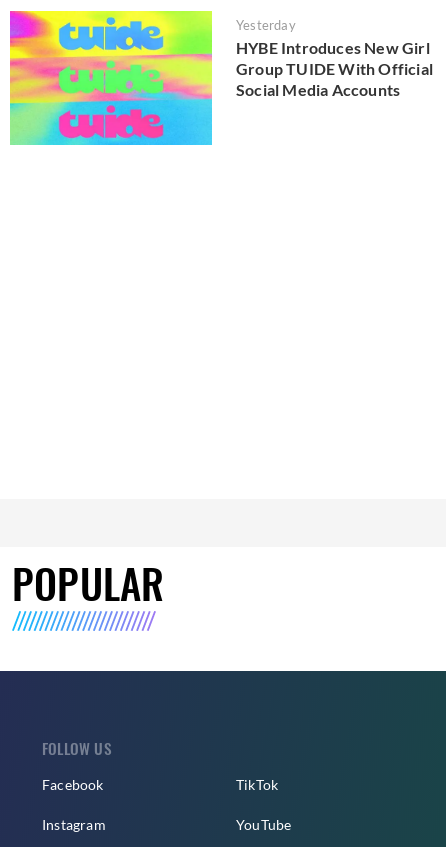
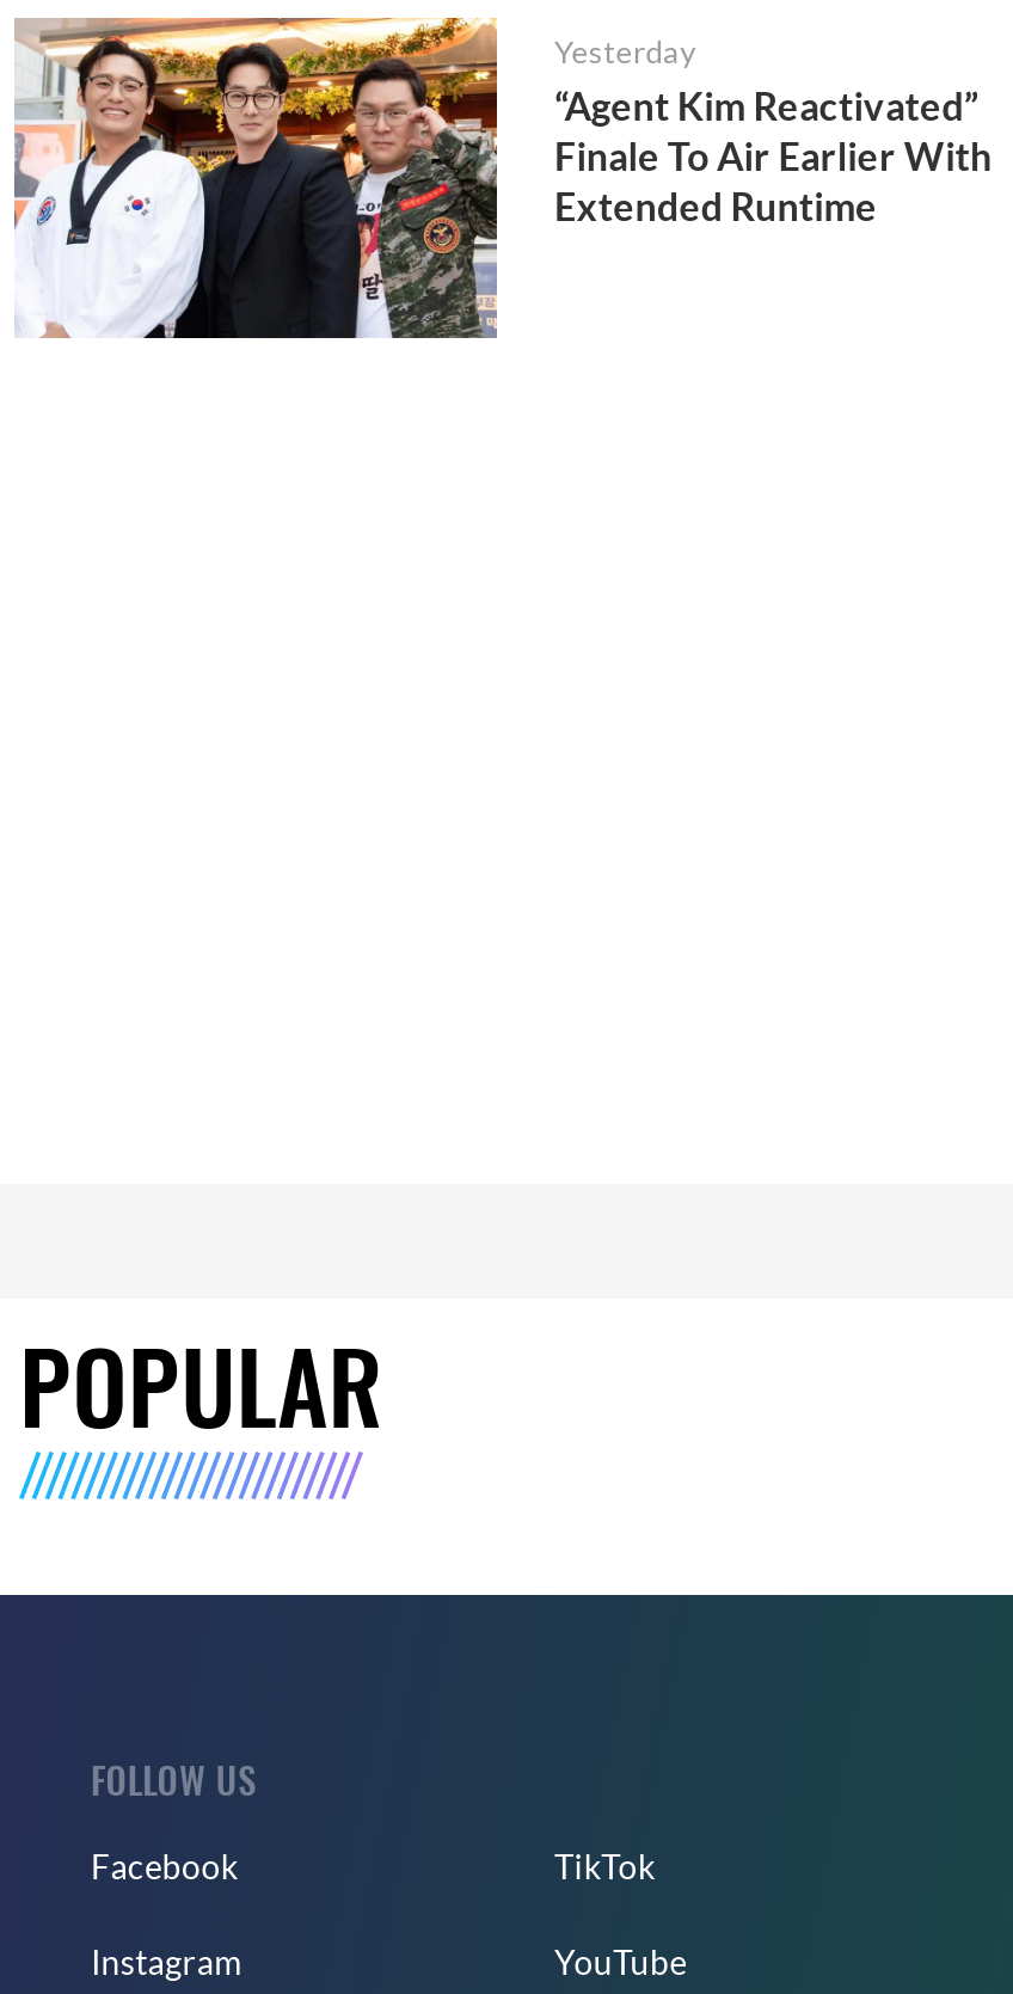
- [image]
- HYBE Introduces New Girl
- Group TUIDE With Official
- Social Media Accounts
+ [image]
+ “Agent Kim Reactivated”
+ Finale To Air Earlier With
+ Extended Runtime
